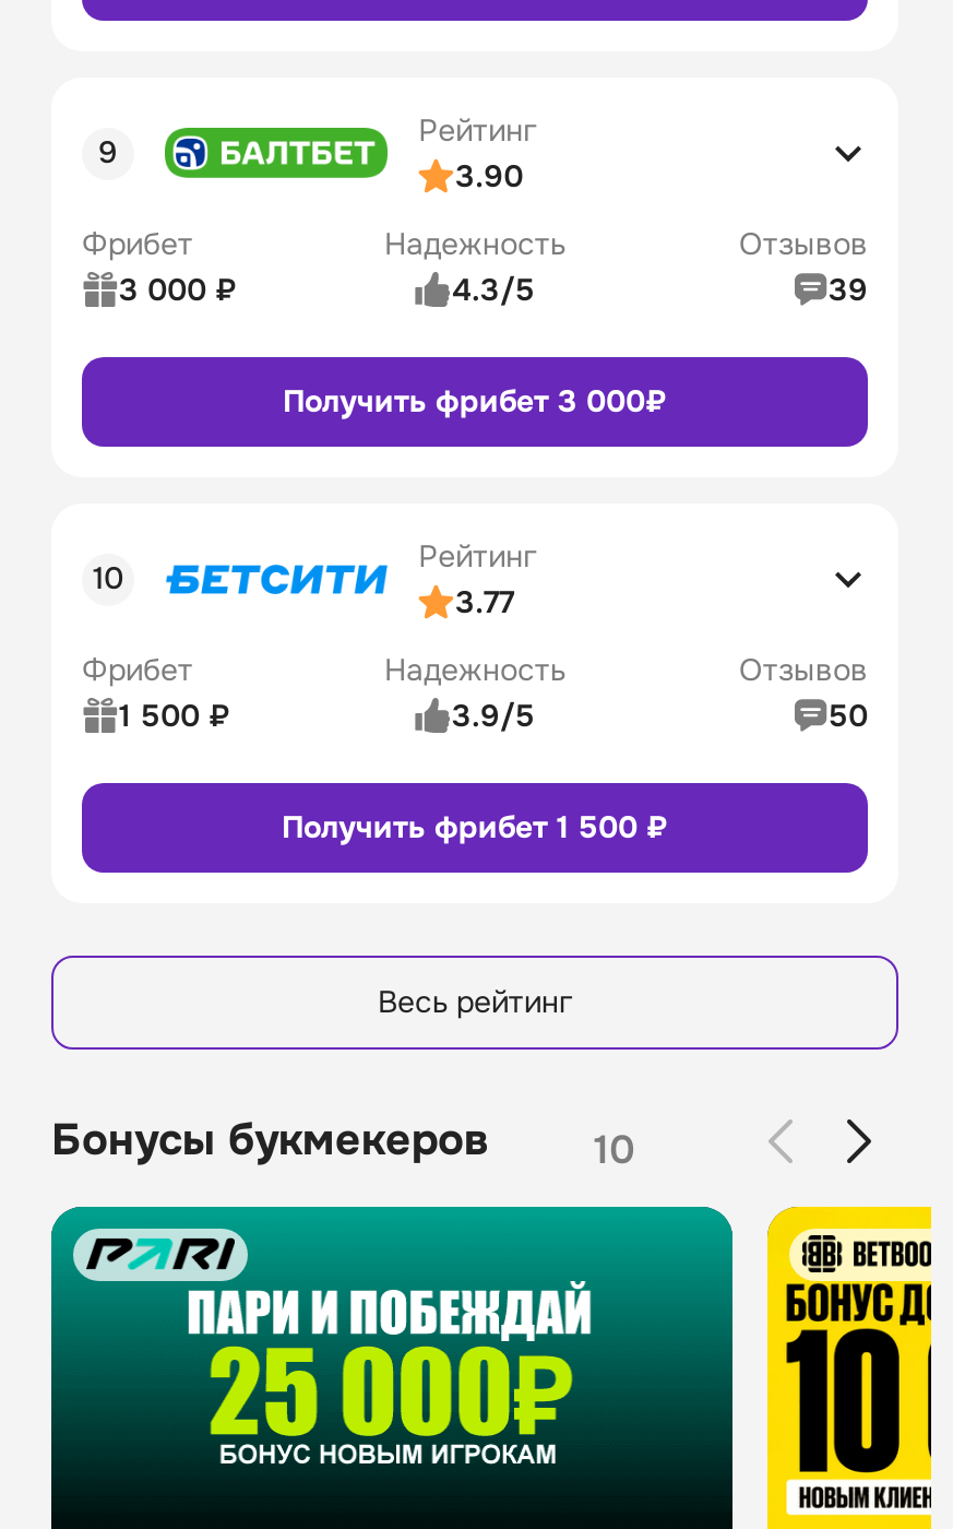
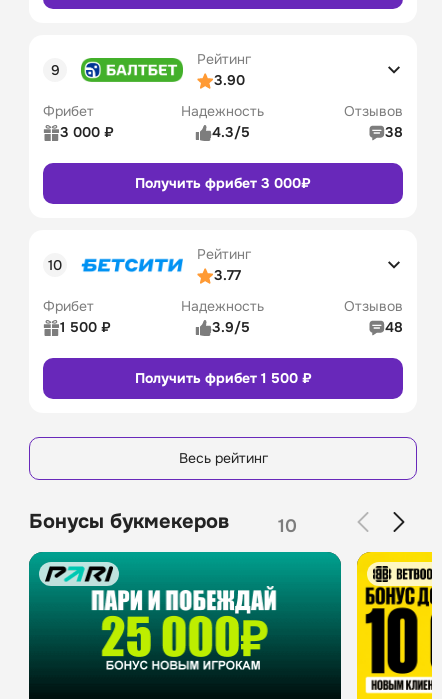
- 39
+ 38

- 50
+ 48
